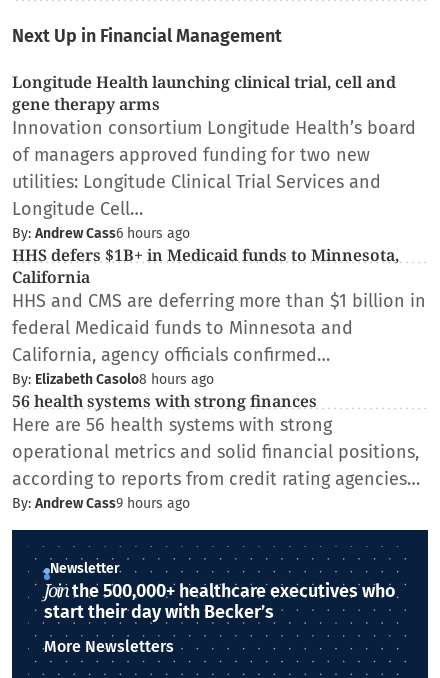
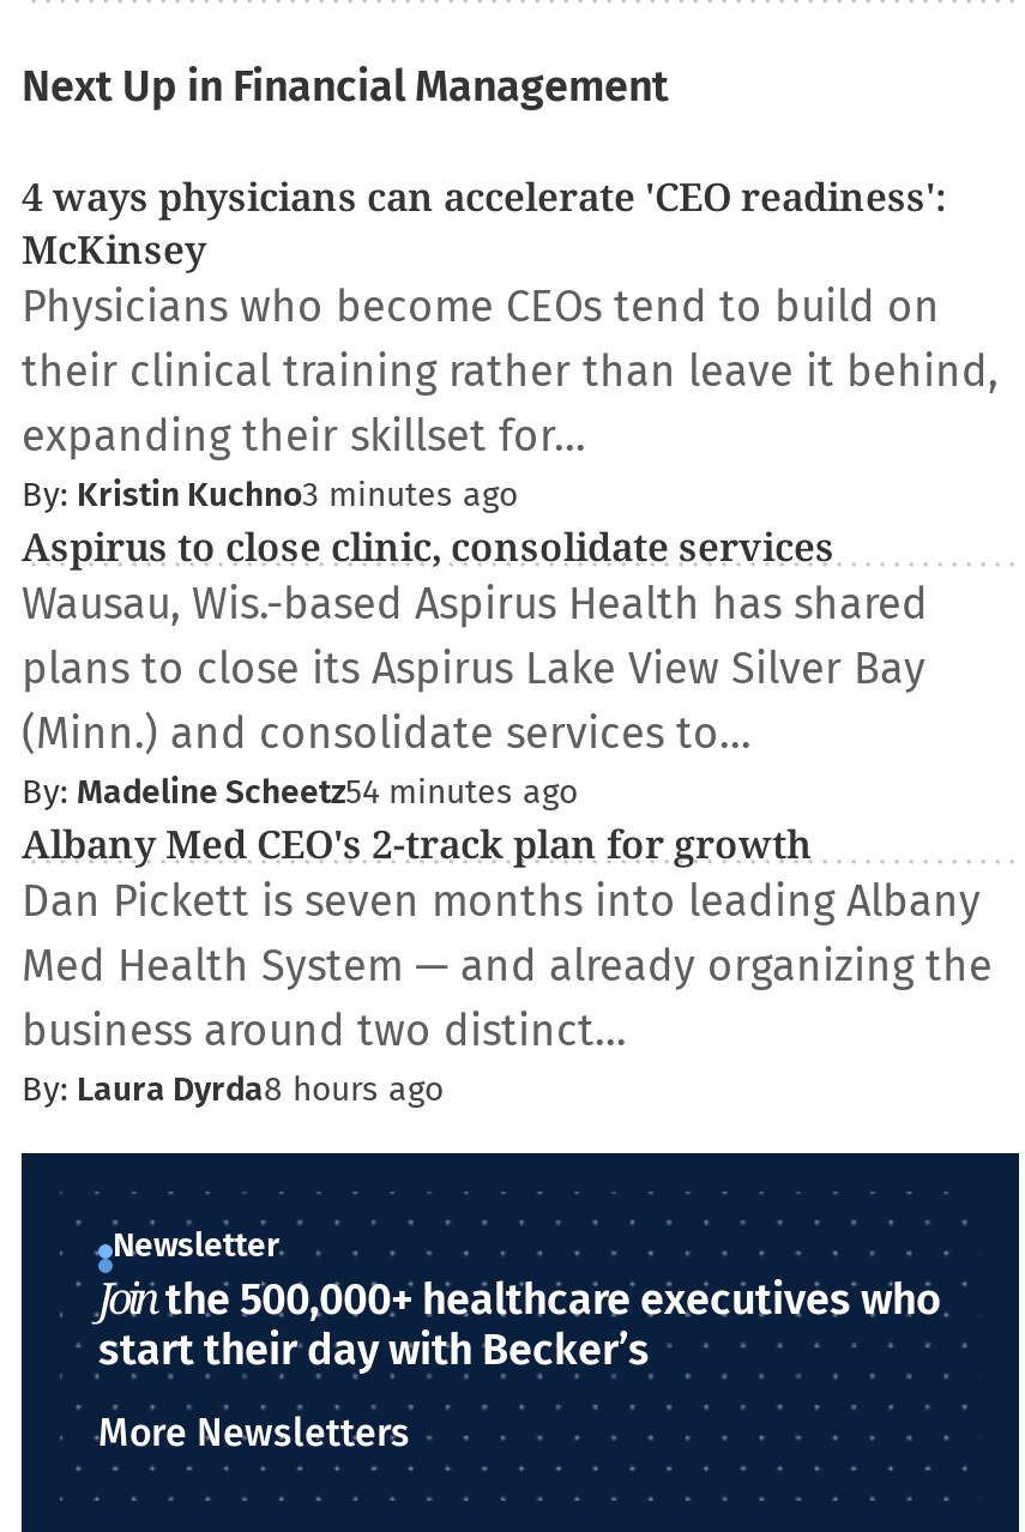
- Longitude Health launching clinical trial, cell and
- gene therapy arms
- Innovation consortium Longitude Health’s board
- of managers approved funding for two new
- utilities: Longitude Clinical Trial Services and
- Longitude Cell…
- By: Andrew Cass6 hours ago
- HHS defers $1B+ in Medicaid funds to Minnesota,
- California
- HHS and CMS are deferring more than $1 billion in
- federal Medicaid funds to Minnesota and
- California, agency officials confirmed…
- By: Elizabeth Casolo8 hours ago
- 56 health systems with strong finances
- Here are 56 health systems with strong
- operational metrics and solid financial positions,
- according to reports from credit rating agencies…
- By: Andrew Cass9 hours ago
+ 4 ways physicians can accelerate 'CEO readiness':
+ McKinsey
+ Physicians who become CEOs tend to build on
+ their clinical training rather than leave it behind,
+ expanding their skillset for…
+ By: Kristin Kuchno
+ Aspirus to close clinic, consolidate services
+ Wausau, Wis.-based Aspirus Health has shared
+ plans to close its Aspirus Lake View Silver Bay
+ (Minn.) and consolidate services to…
+ By: Madeline Scheetz
+ Albany Med CEO's 2-track plan for growth
+ Dan Pickett is seven months into leading Albany
+ Med Health System — and already organizing the
+ business around two distinct…
+ By: Laura Dyrda
